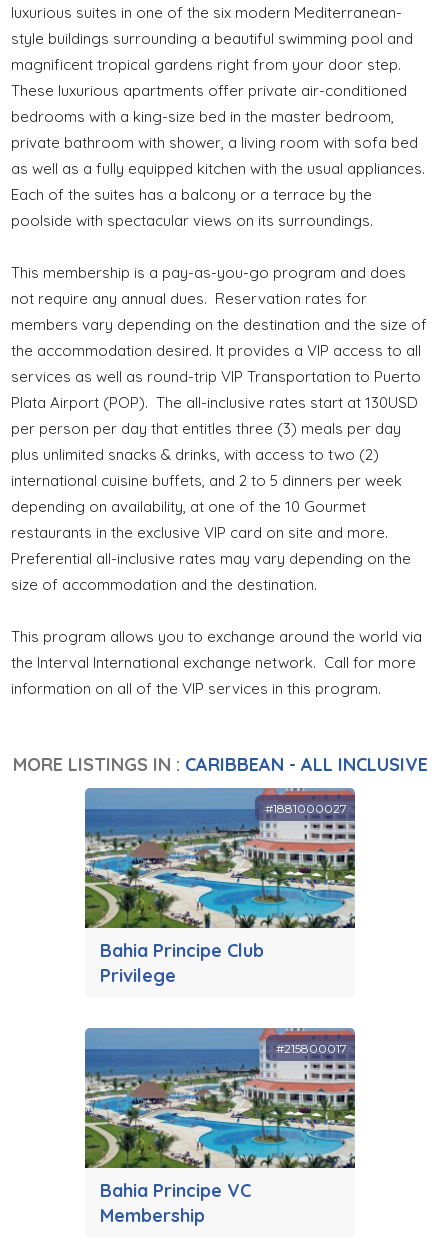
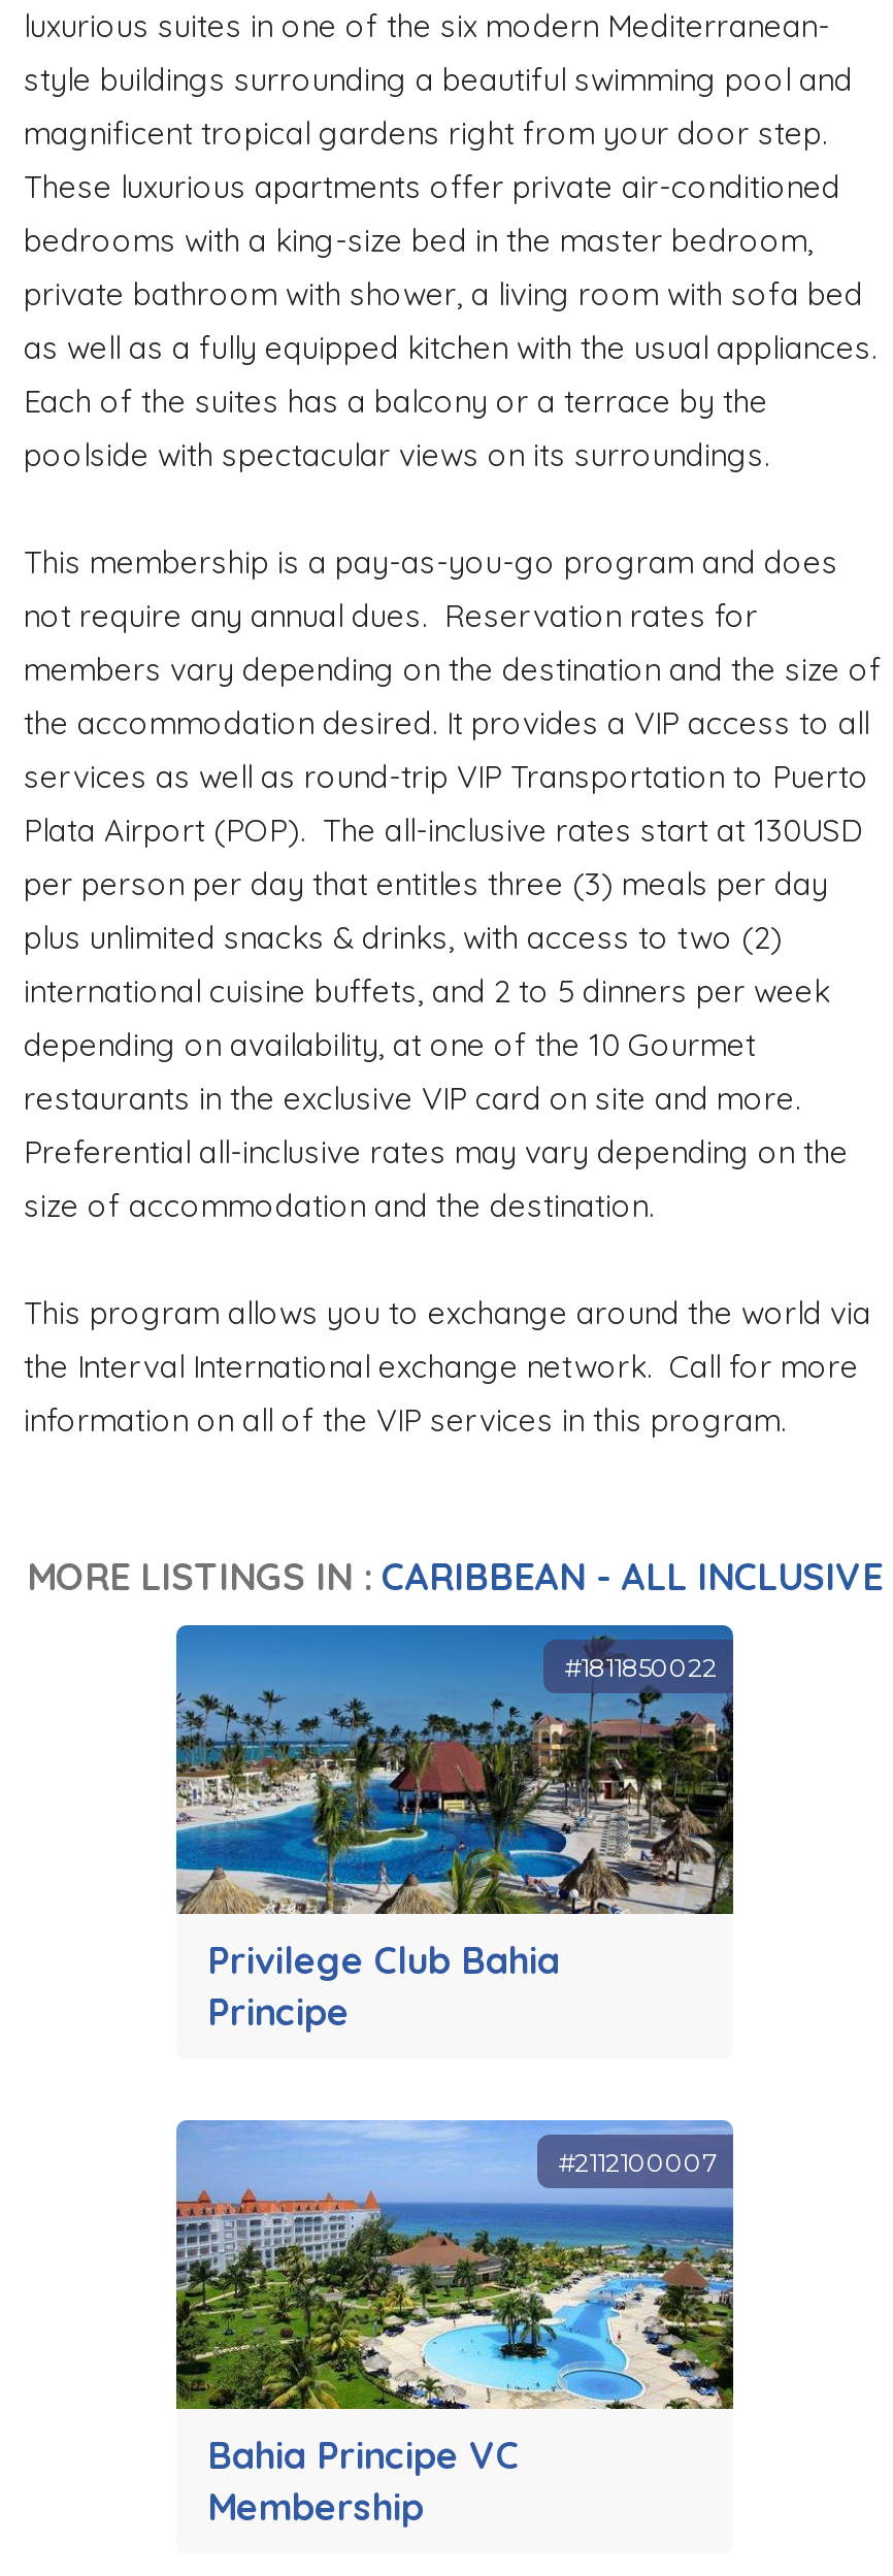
- [image]
- #1881000027
+ [image]
+ #1811850022

- Bahia Principe Club
- Privilege
+ Privilege Club Bahia
+ Principe

- [image]
- #215800017
+ [image]
+ #2112100007
